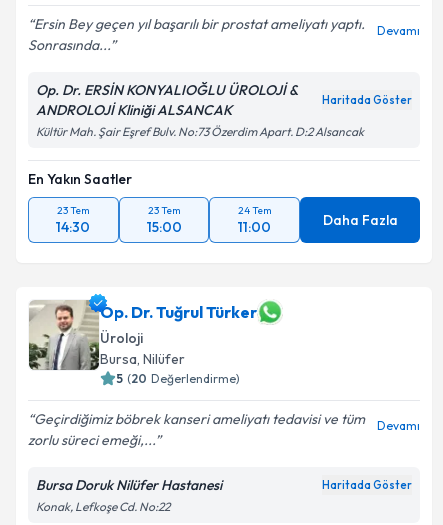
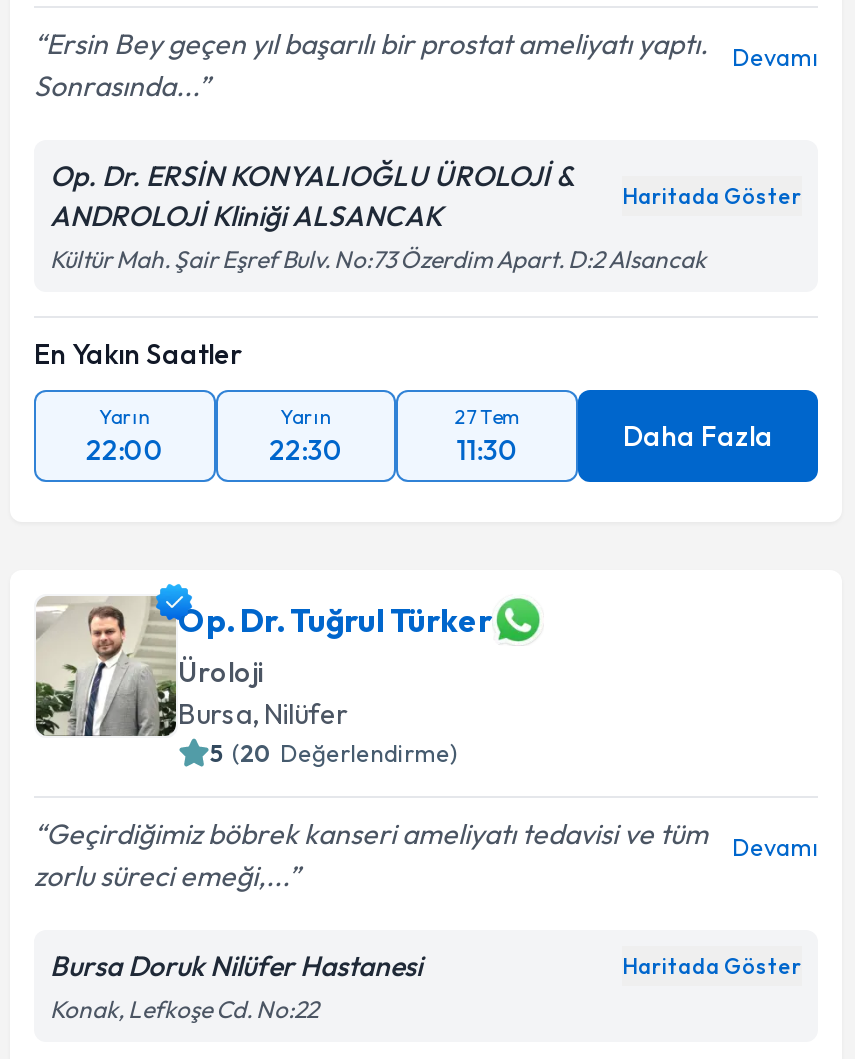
- 23 Tem
- 14:30
+ Yarın
+ 22:00

- 23 Tem
- 15:00
+ Yarın
+ 22:30

- 24 Tem
- 11:00
+ 27 Tem
+ 11:30
